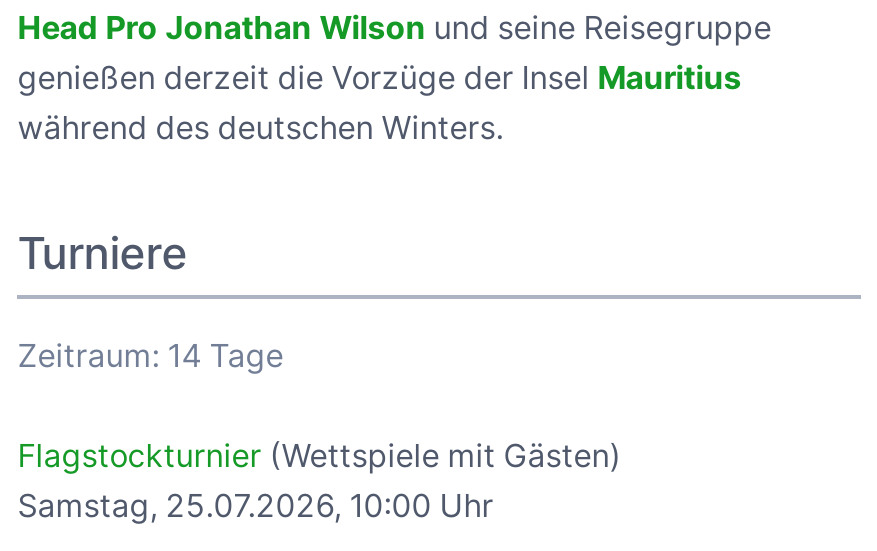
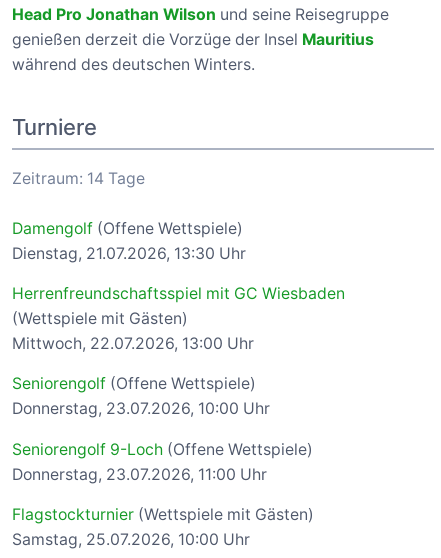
+ Damengolf (Offene Wettspiele)
+ Dienstag, 21.07.2026, 13:30 Uhr
+ Herrenfreundschaftsspiel mit GC Wiesbaden
+ (Wettspiele mit Gästen)
+ Mittwoch, 22.07.2026, 13:00 Uhr
+ Seniorengolf (Offene Wettspiele)
+ Donnerstag, 23.07.2026, 10:00 Uhr
+ Seniorengolf 9-Loch (Offene Wettspiele)
+ Donnerstag, 23.07.2026, 11:00 Uhr
